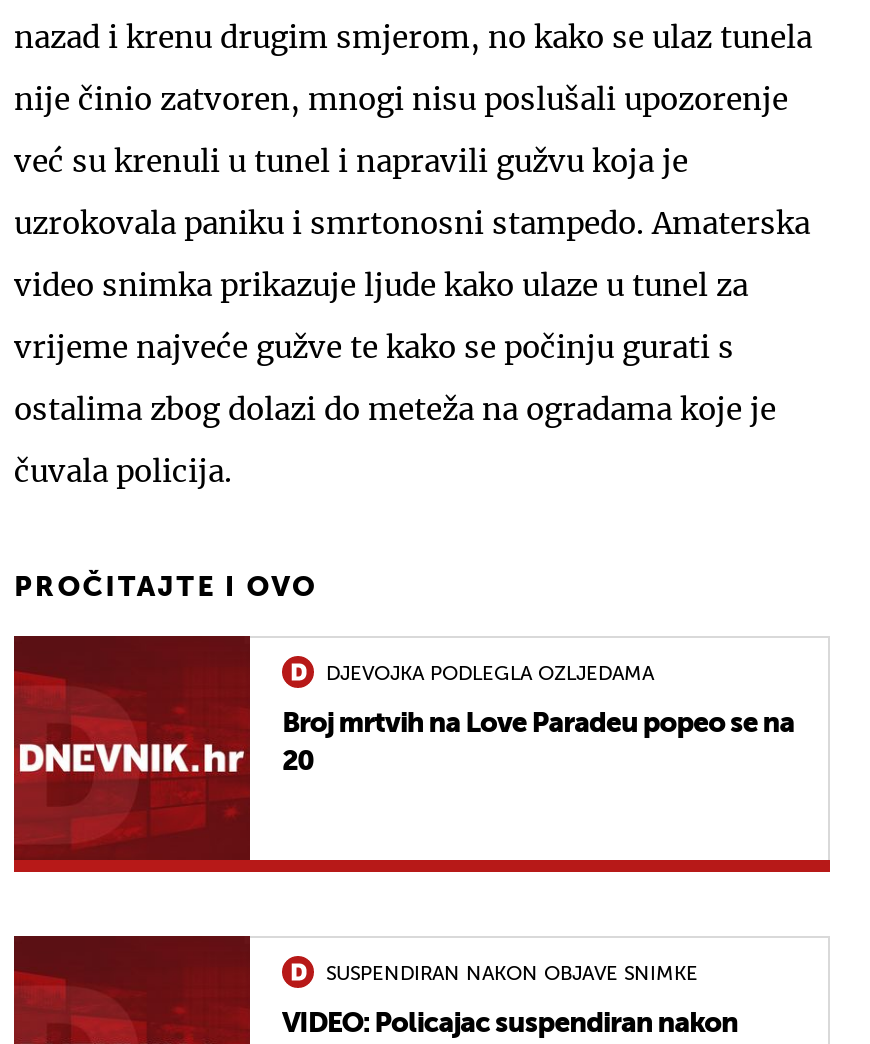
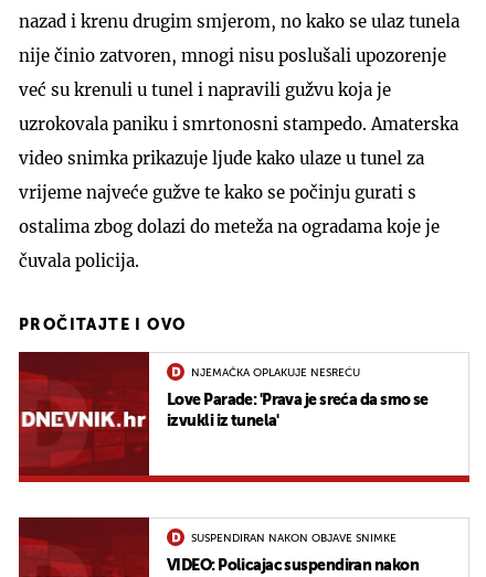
- DJEVOJKA PODLEGLA OZLJEDAMA
+ NJEMAČKA OPLAKUJE NESREĆU

- Broj mrtvih na Love Paradeu popeo se na
- 20
+ Love Parade: 'Prava je sreća da smo se
+ izvukli iz tunela'
